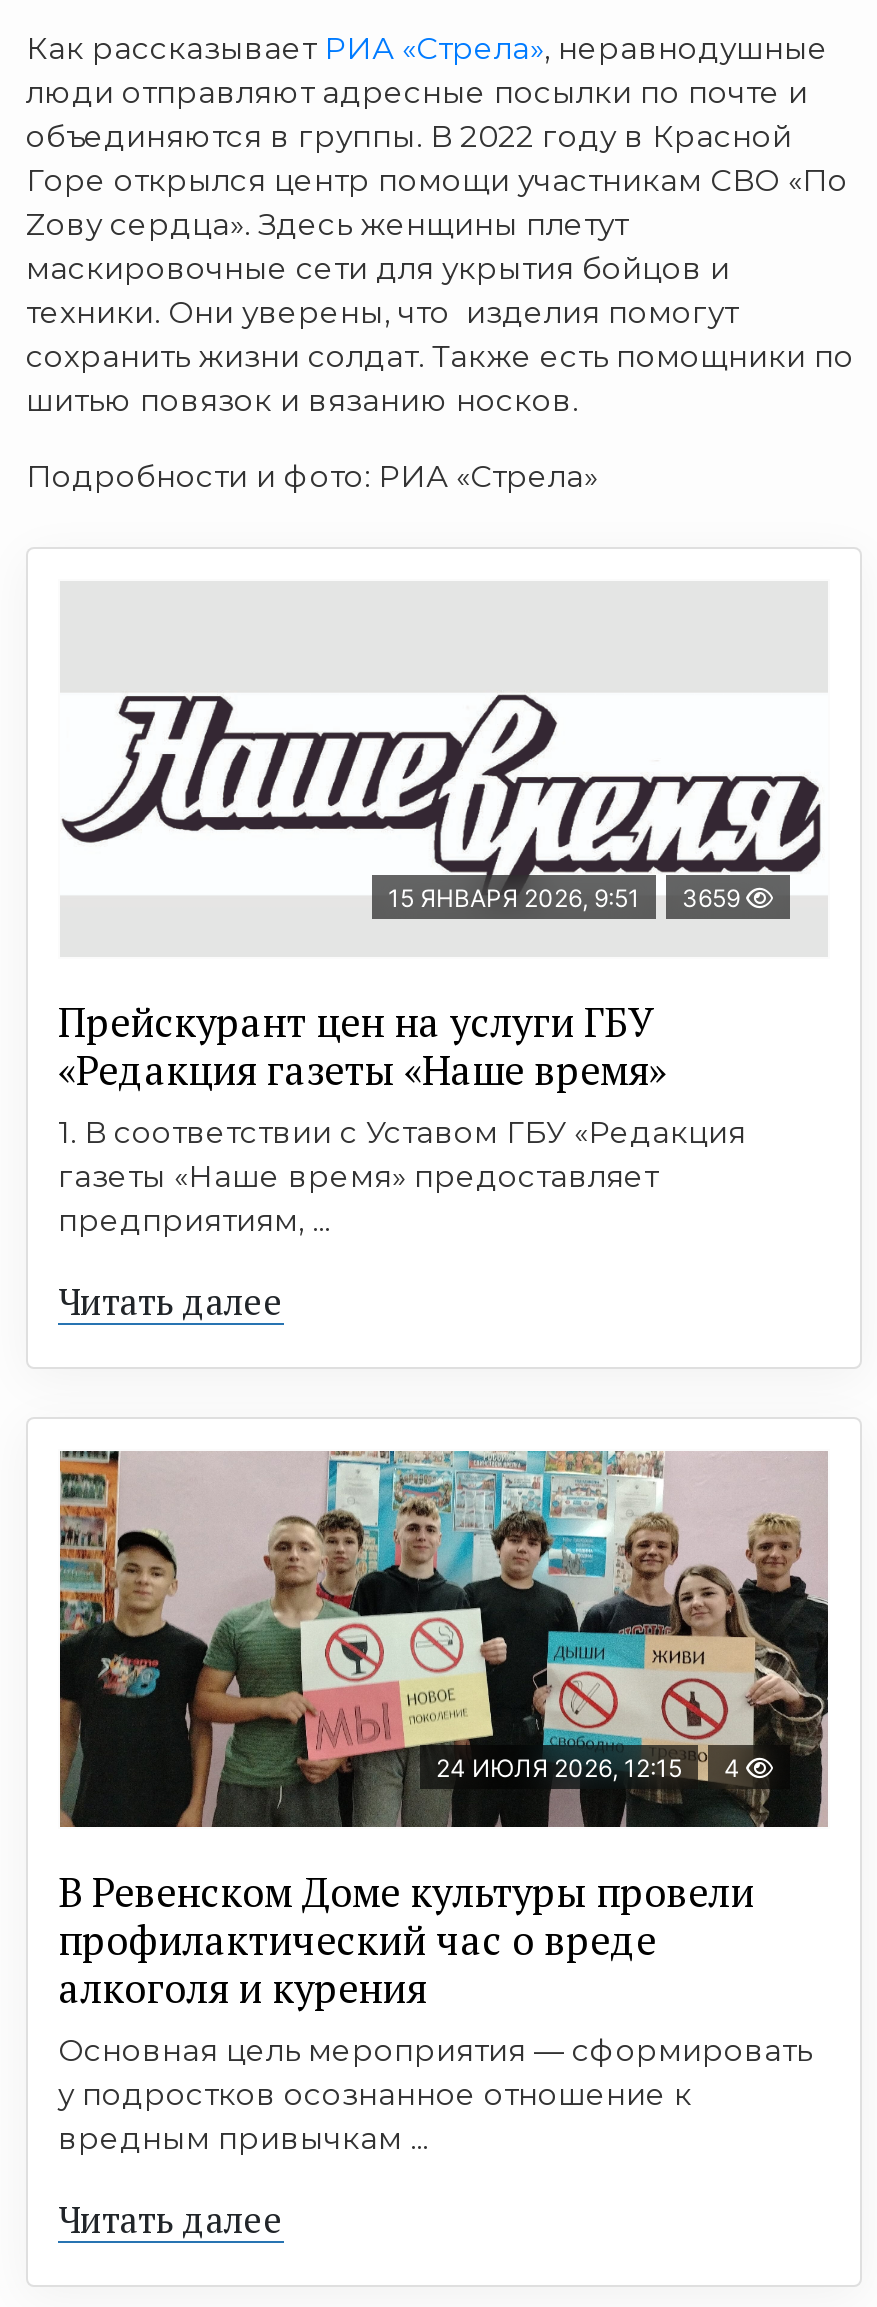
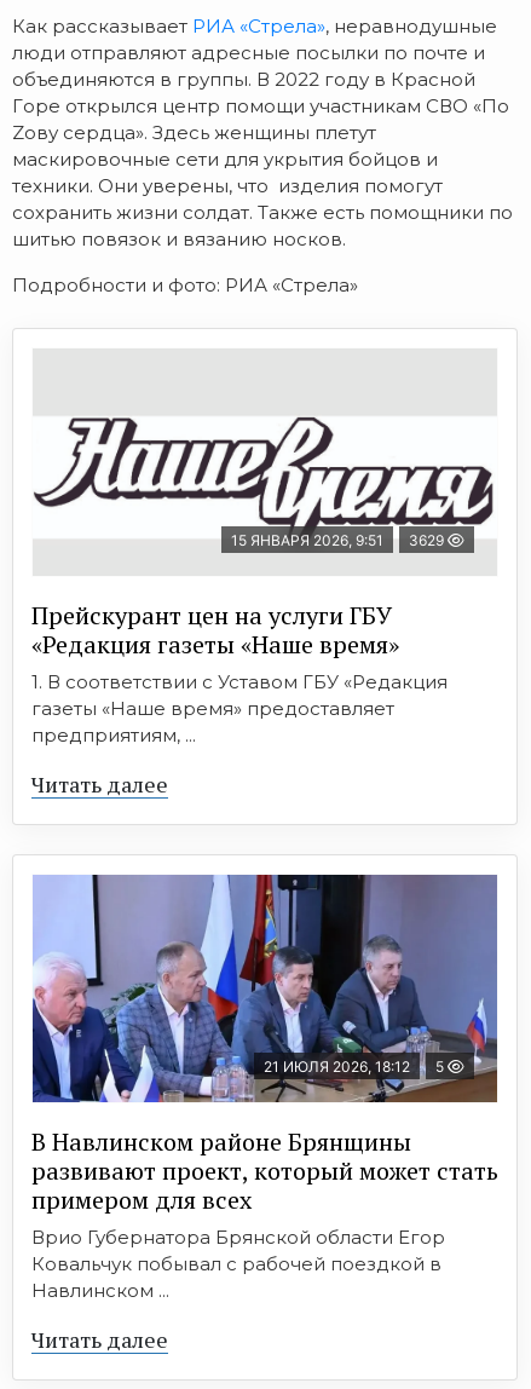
- 15 ЯНВАРЯ 2026, 9:51 3659
+ 15 ЯНВАРЯ 2026, 9:51 3629

- [image]
- 24 ИЮЛЯ 2026, 12:15
- 4
+ [image]
+ 21 ИЮЛЯ 2026, 18:12
+ 5

- В Ревенском Доме культуры провели
- профилактический час о вреде
- алкоголя и курения
- Основная цель мероприятия — сформировать
- у подростков осознанное отношение к
- вредным привычкам ...
+ В Навлинском районе Брянщины
+ развивают проект, который может стать
+ примером для всех
+ Врио Губернатора Брянской области Егор
+ Ковальчук побывал с рабочей поездкой в
+ Навлинском ...
